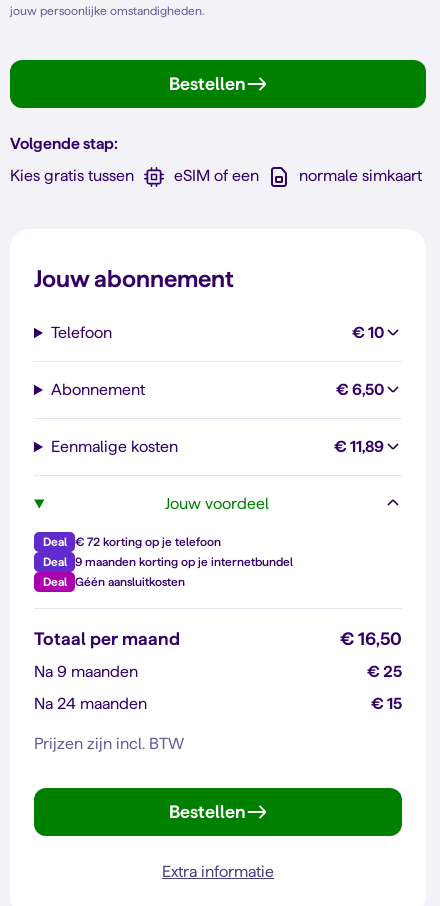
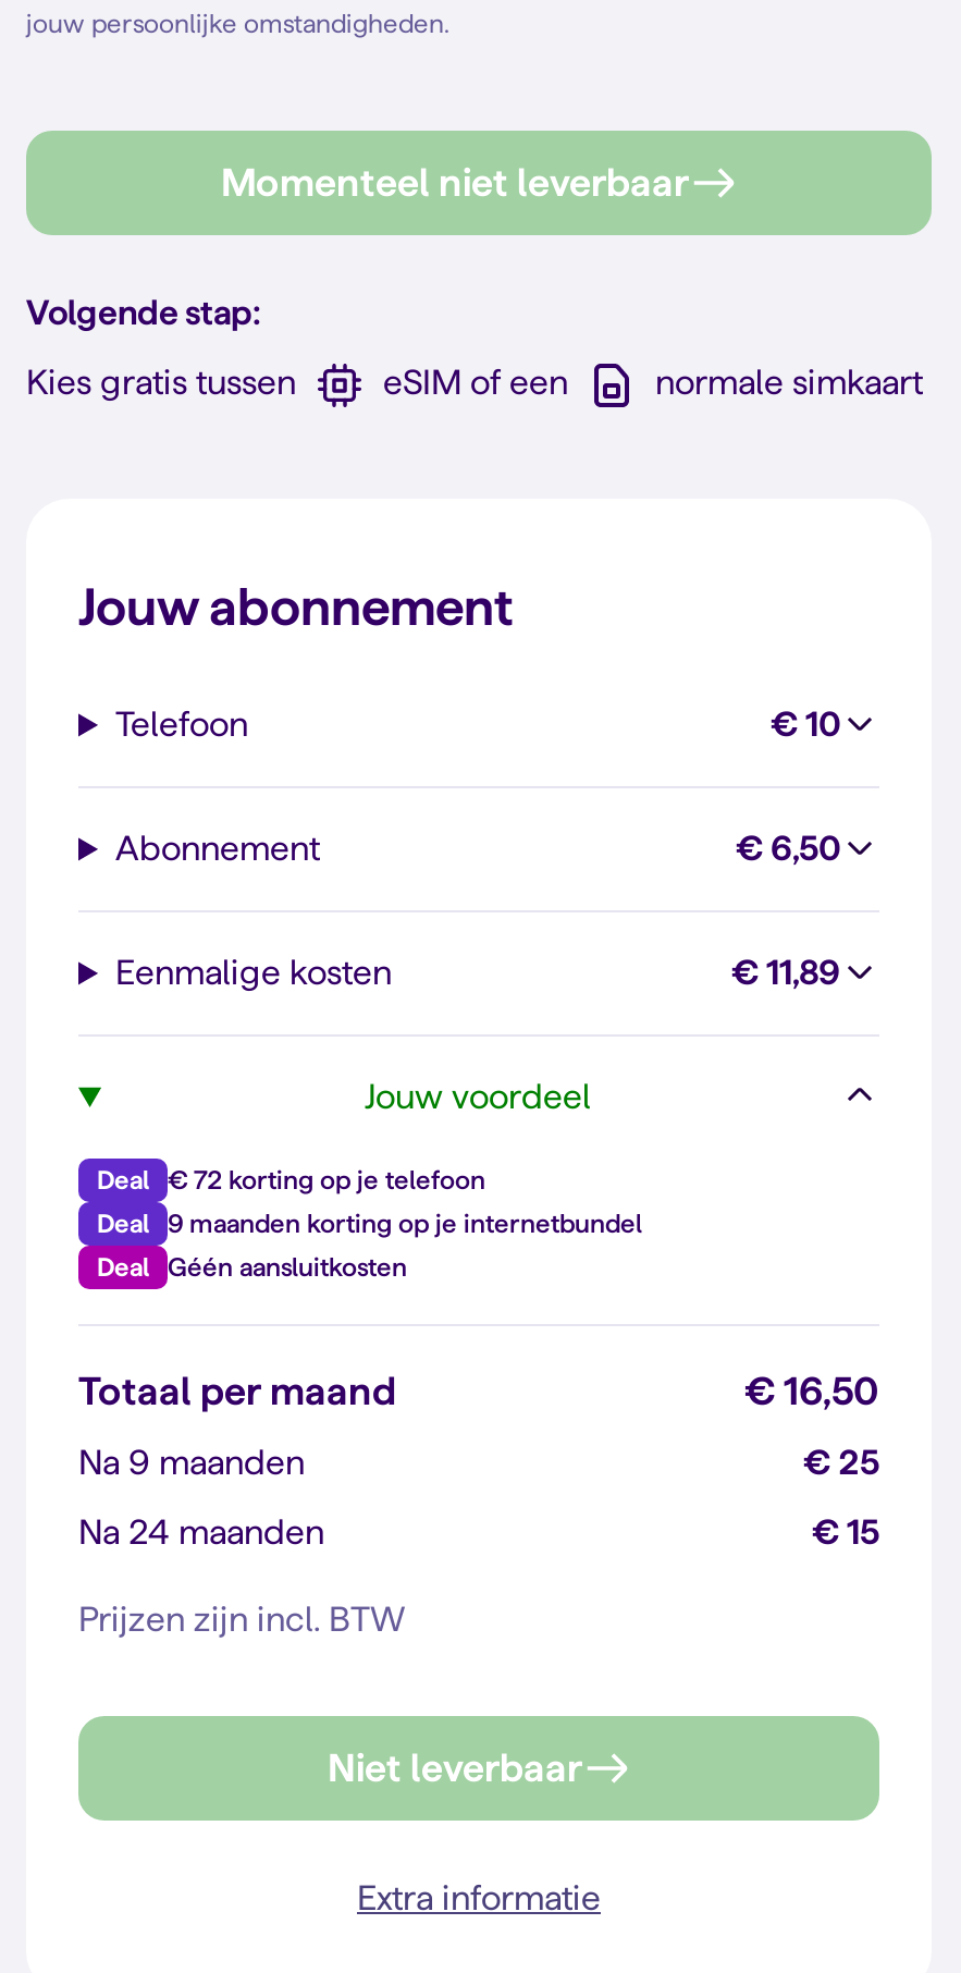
- Bestellen
+ Momenteel niet leverbaar

- Bestellen
+ Niet leverbaar
